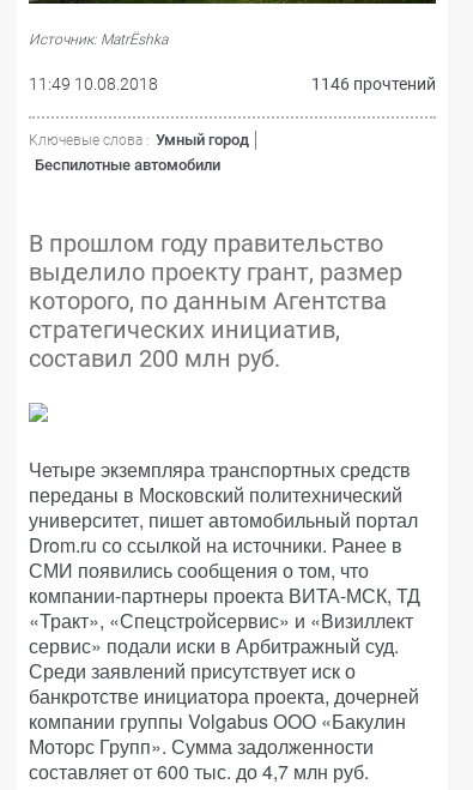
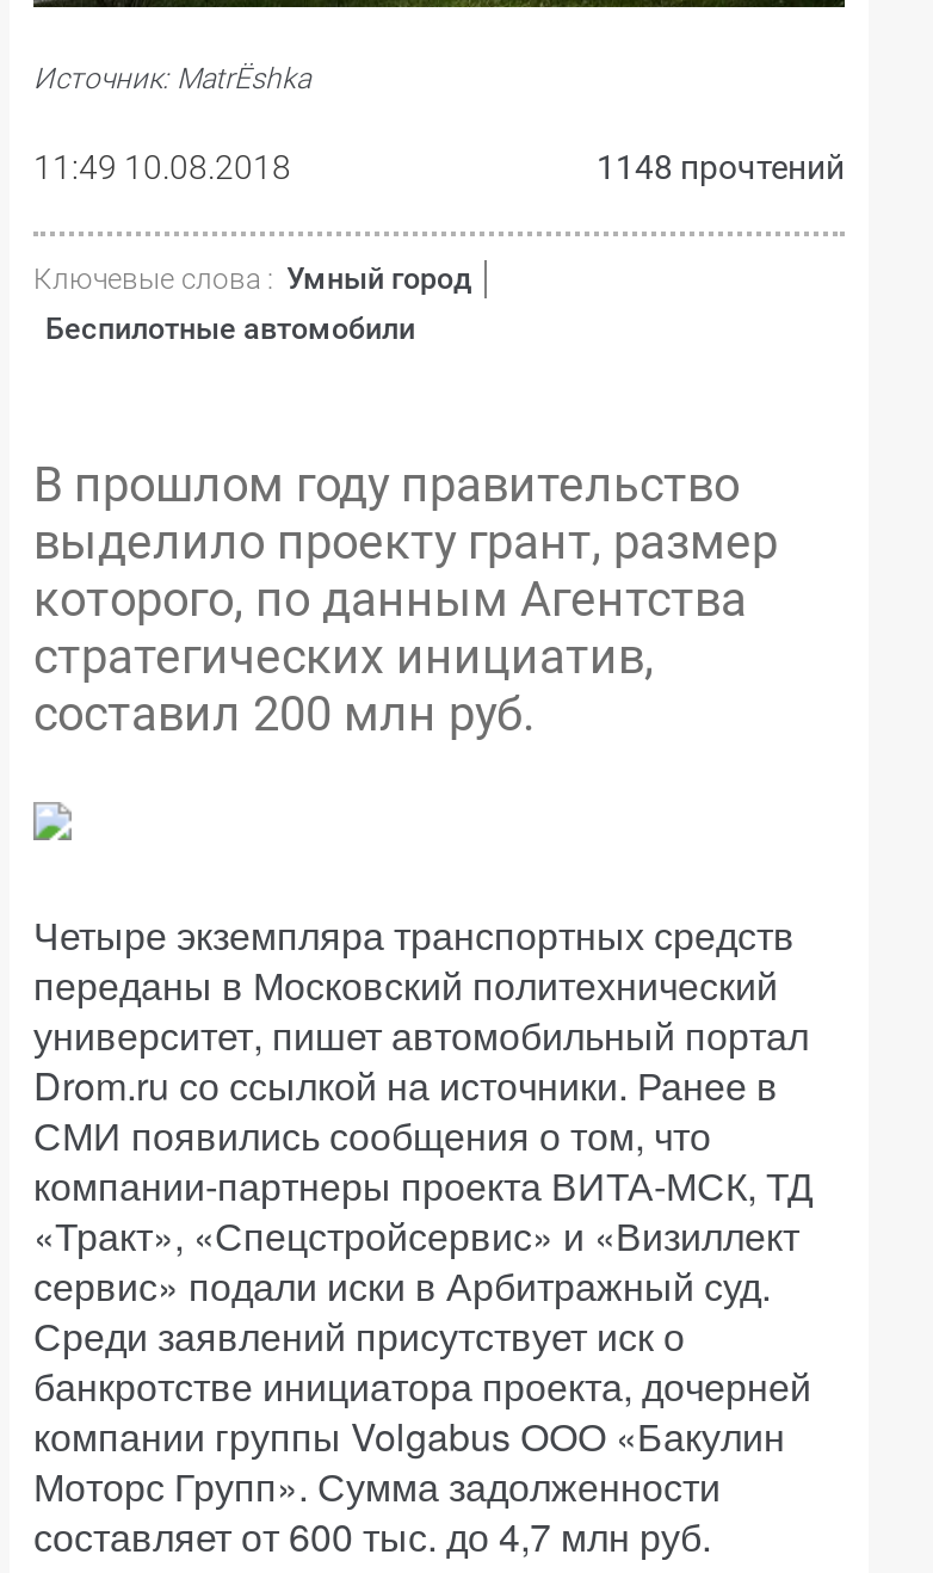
- 1146 прочтений
+ 1148 прочтений
